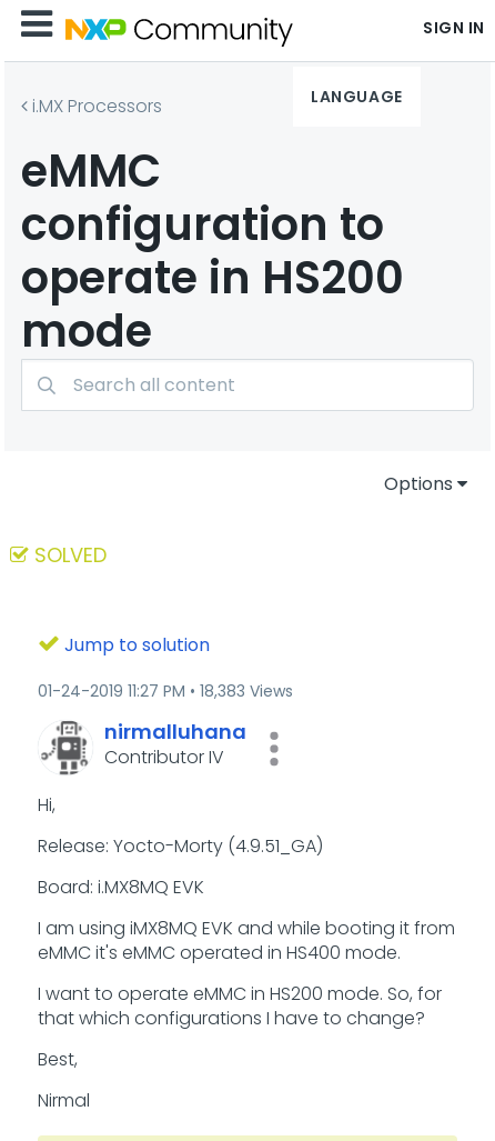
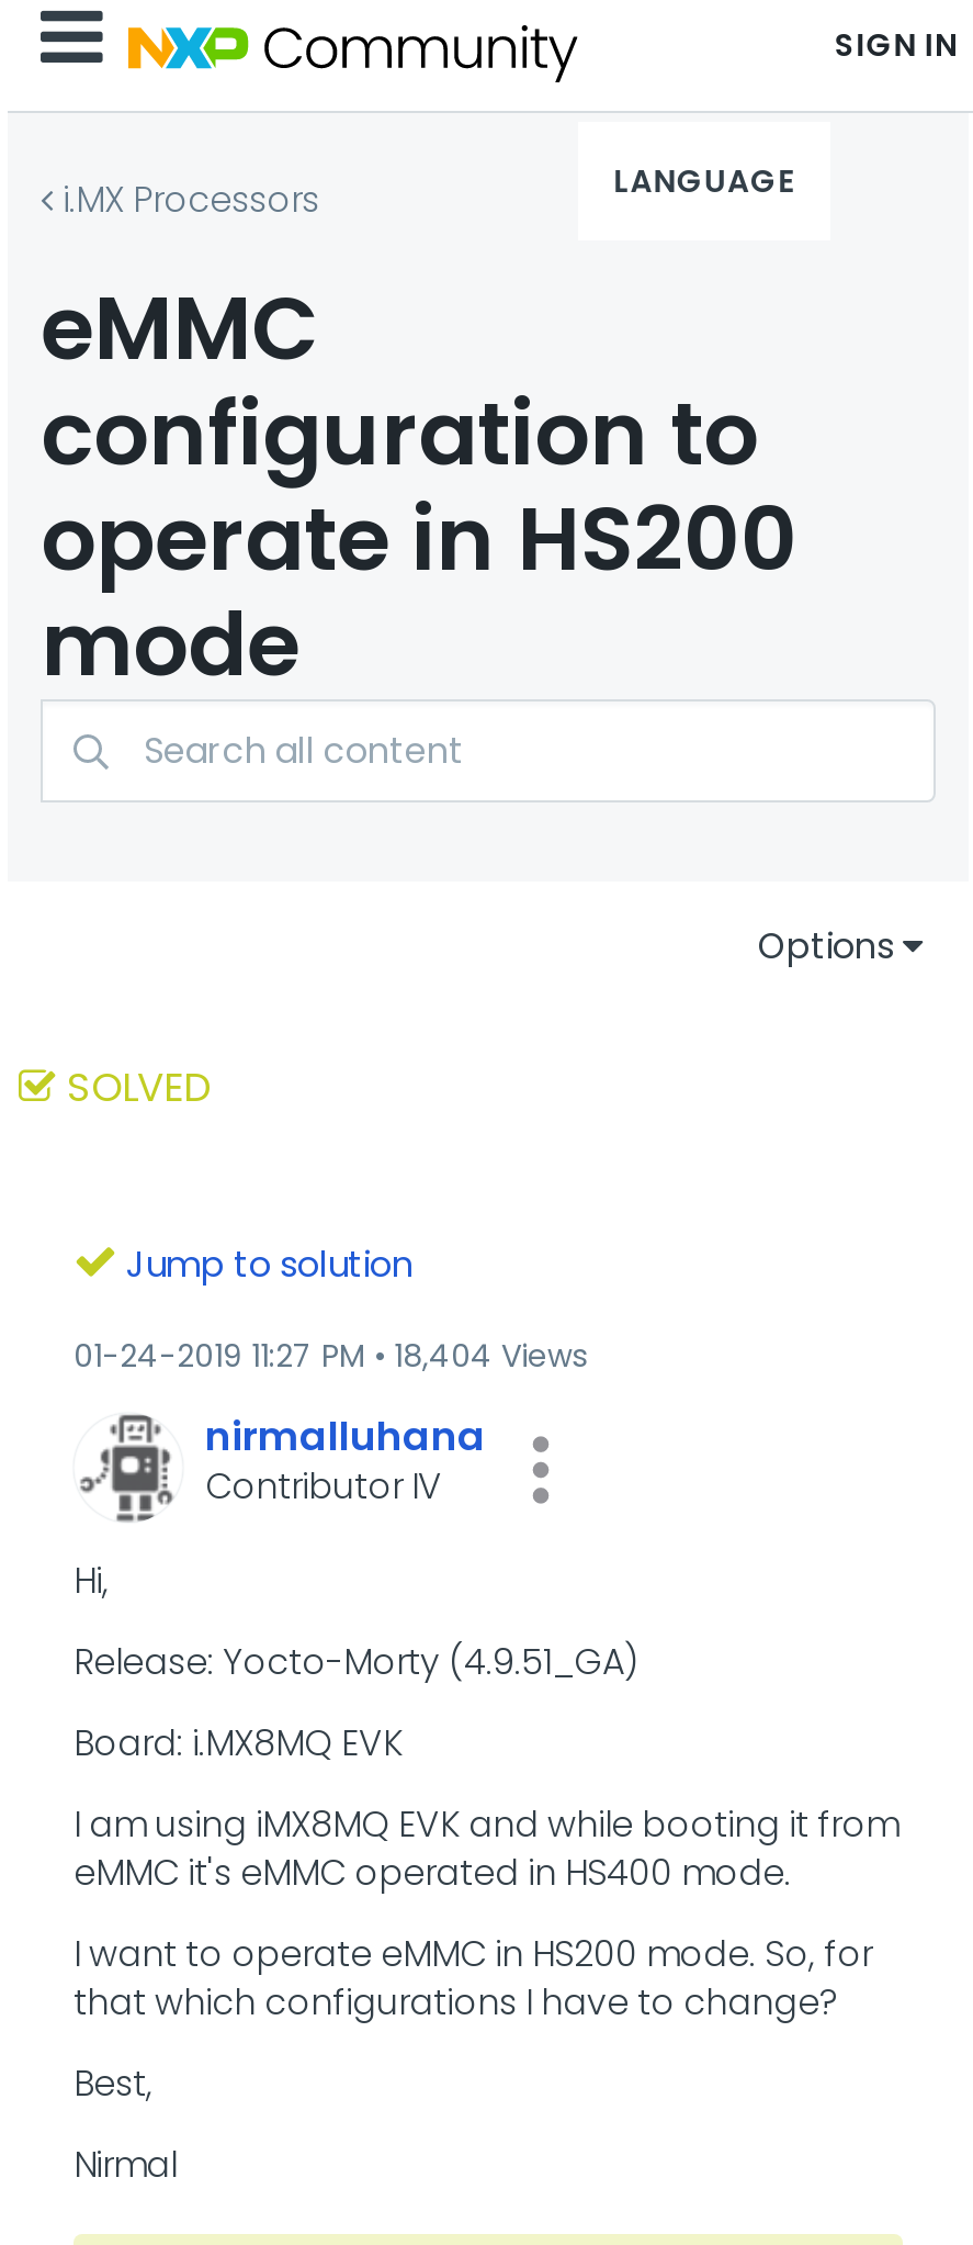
- 01-24-2019 11:27 PM 18,383 Views
+ 01-24-2019 11:27 PM 18,404 Views
